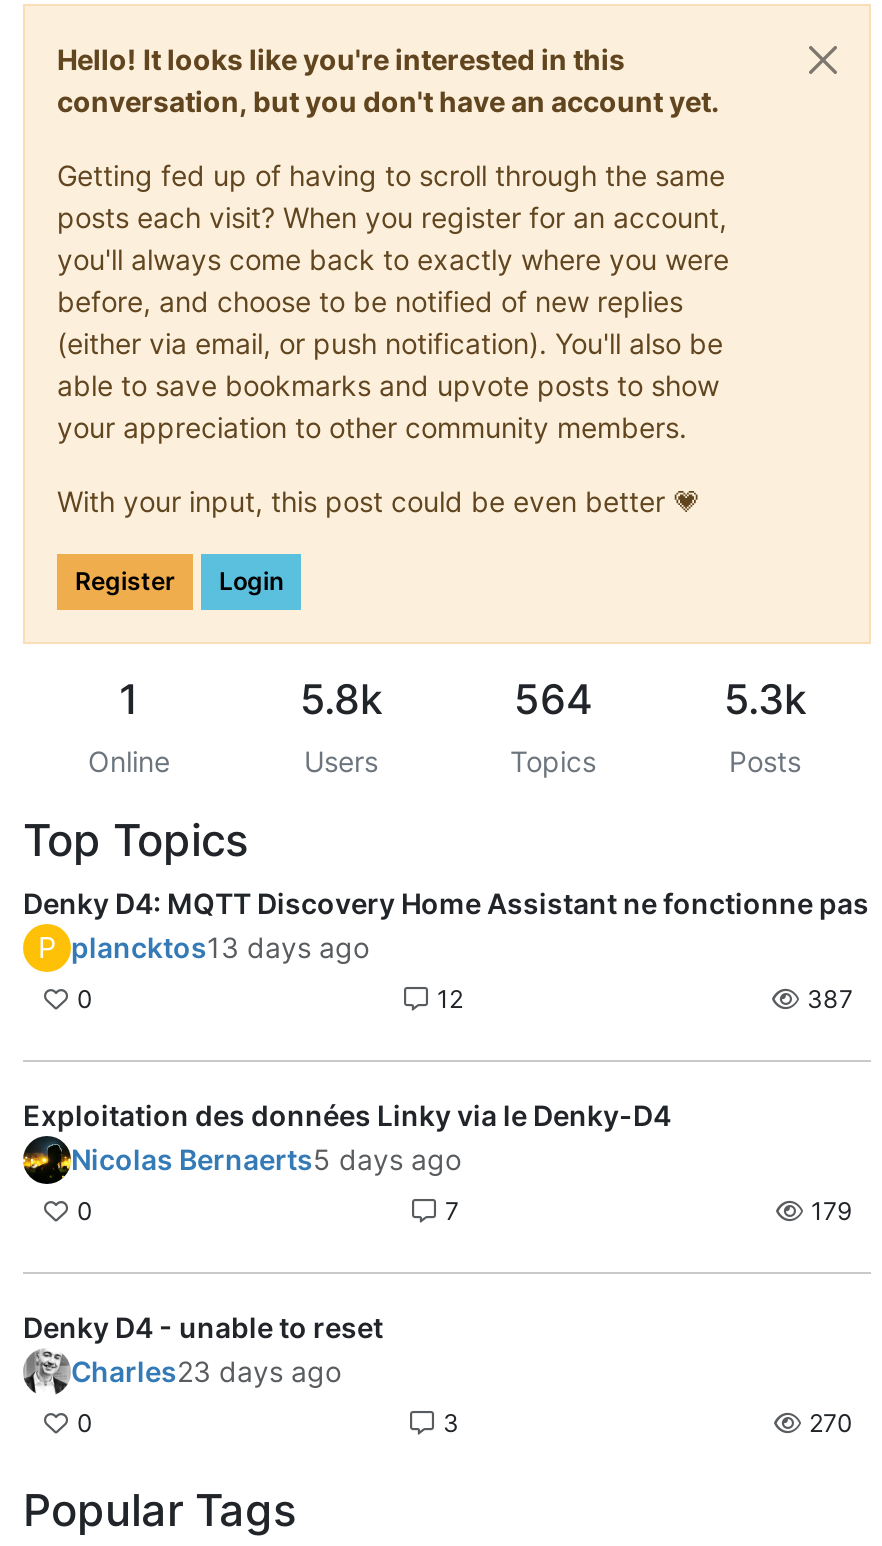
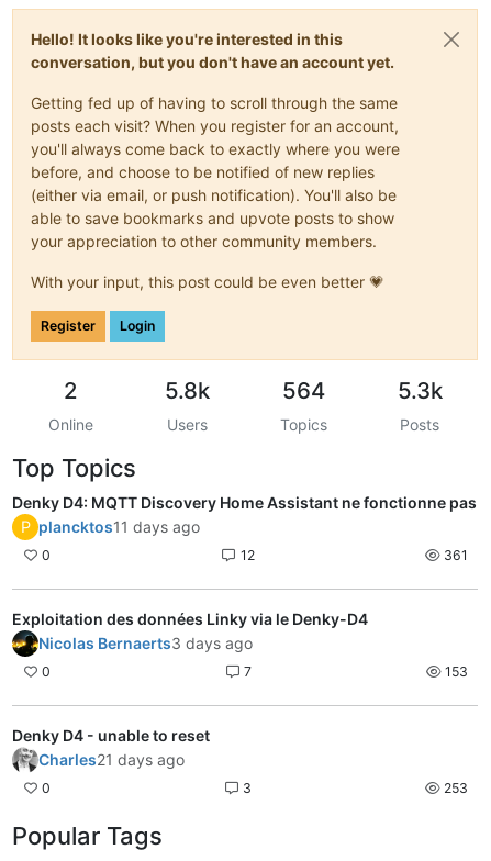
- 1
+ 2

- P plancktos13 days ago
+ P plancktos11 days ago

- 387
+ 361

- Nicolas Bernaerts5 days ago
+ Nicolas Bernaerts3 days ago

- 179
+ 153

- Charles23 days ago
+ Charles21 days ago

- 270
+ 253
